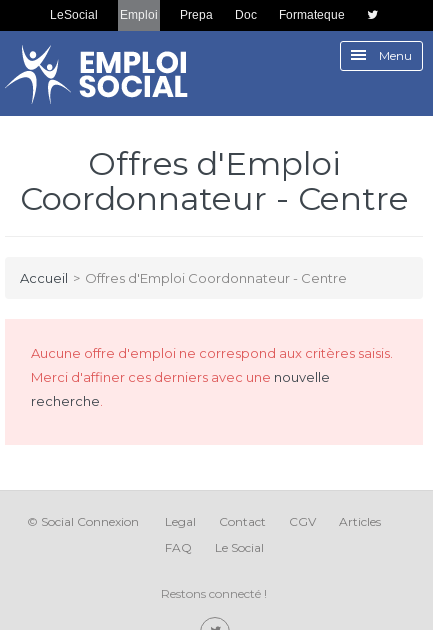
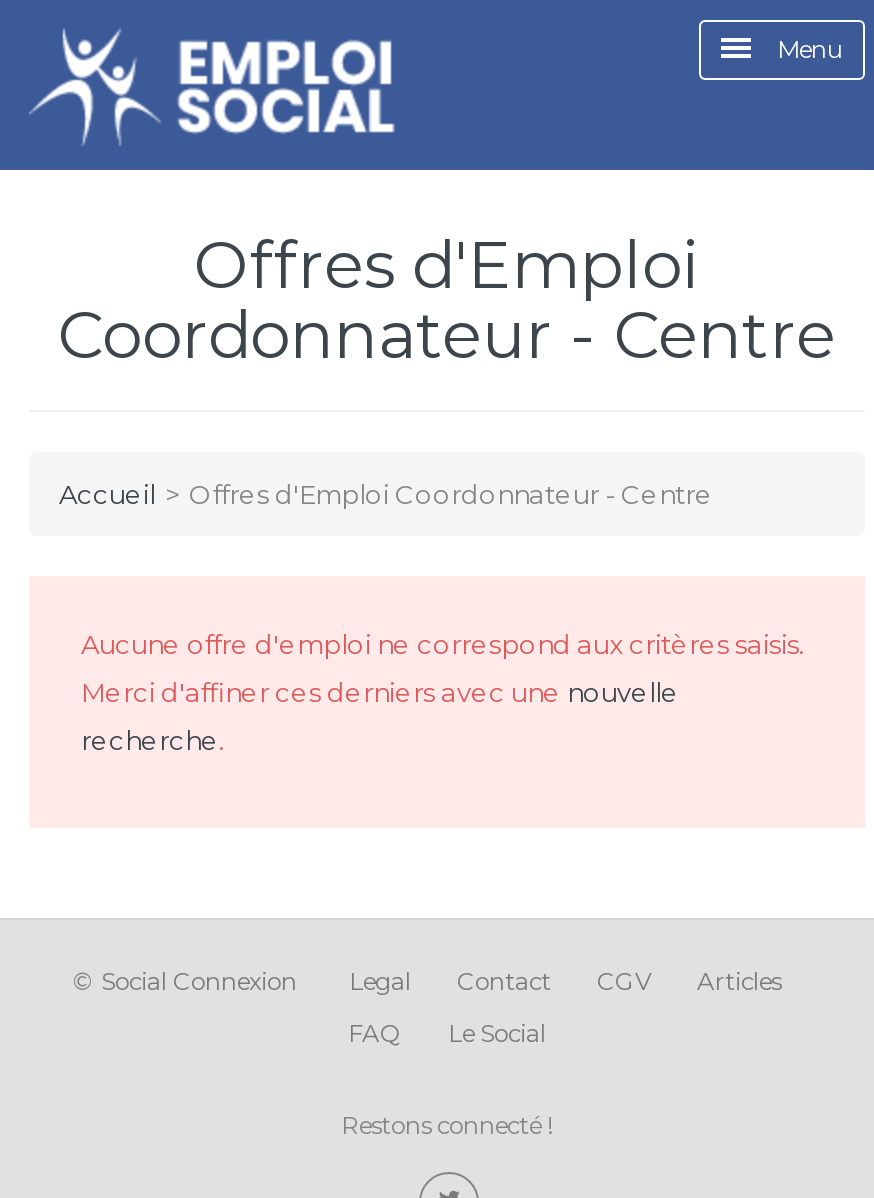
- LeSocial
- Emploi
- Prepa
- Doc
- Formateque
